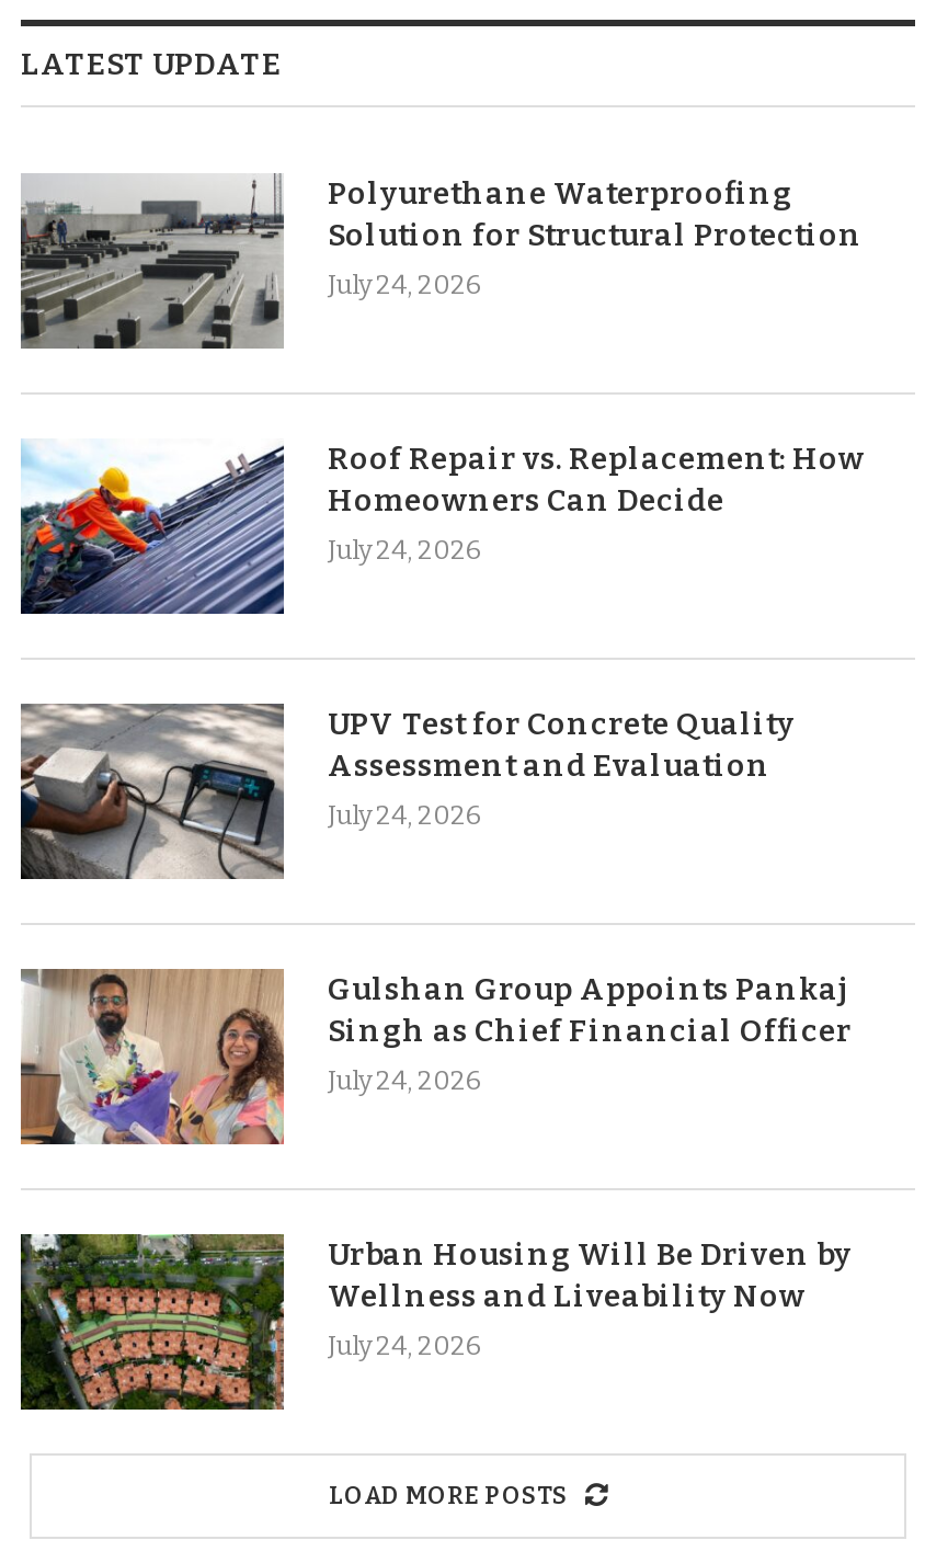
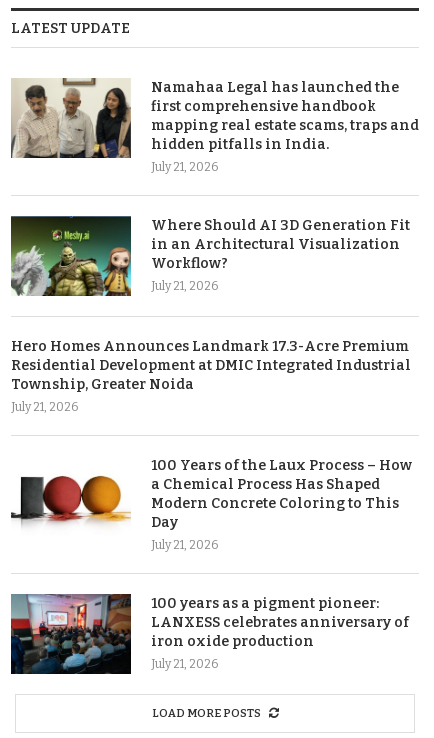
- [image]
- Polyurethane Waterproofing
- Solution for Structural Protection
- July 24, 2026
+ [image]
+ Namahaa Legal has launched the
+ first comprehensive handbook
+ mapping real estate scams, traps and
+ hidden pitfalls in India.
+ July 21, 2026

- [image]
- Roof Repair vs. Replacement: How
- Homeowners Can Decide
- July 24, 2026
+ [image]
+ Where Should AI 3D Generation Fit
+ in an Architectural Visualization
+ Workflow?
+ July 21, 2026

- UPV Test for Concrete Quality
- Assessment and Evaluation
- July 24, 2026
+ Hero Homes Announces Landmark 17.3-Acre Premium
+ Residential Development at DMIC Integrated Industrial
+ Township, Greater Noida
+ July 21, 2026

- [image]
- Gulshan Group Appoints Pankaj
- Singh as Chief Financial Officer
- July 24, 2026
+ [image]
+ 100 Years of the Laux Process – How
+ a Chemical Process Has Shaped
+ Modern Concrete Coloring to This
+ Day
+ July 21, 2026

- [image]
- Urban Housing Will Be Driven by
- Wellness and Liveability Now
- July 24, 2026
+ [image]
+ 100 years as a pigment pioneer:
+ LANXESS celebrates anniversary of
+ iron oxide production
+ July 21, 2026
